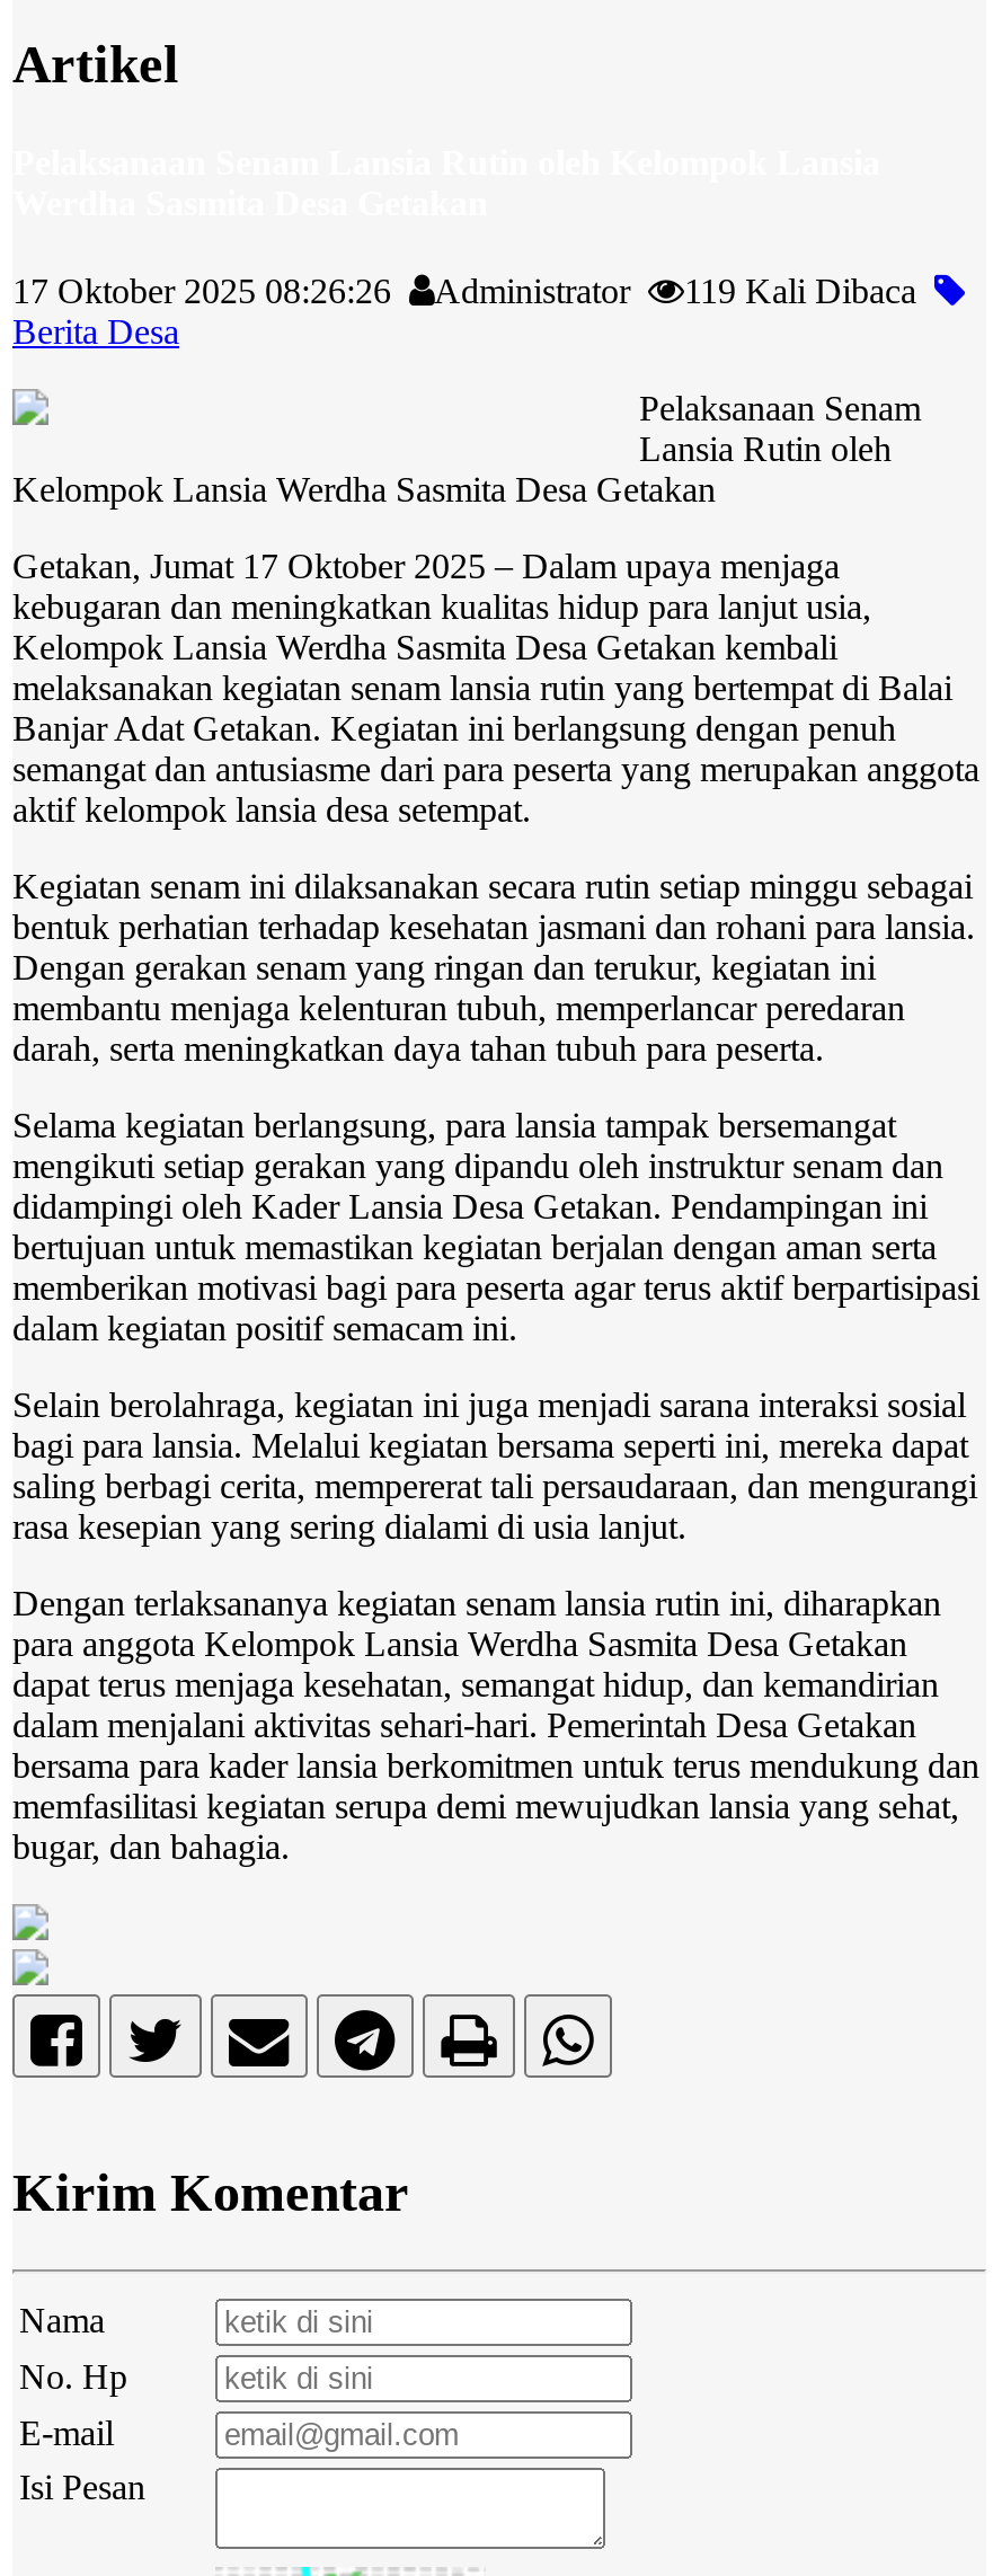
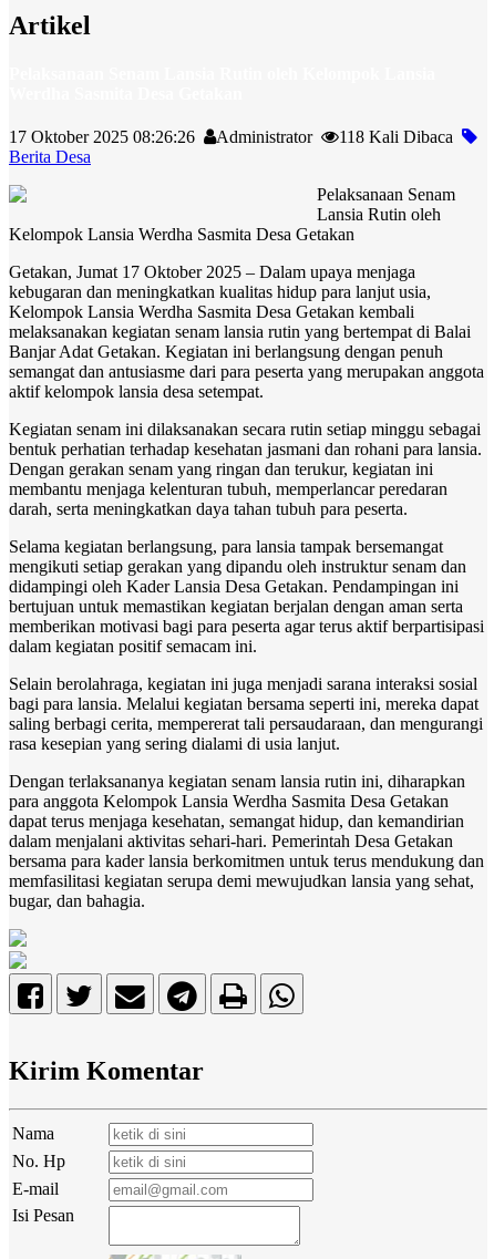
- 17 Oktober 2025 08:26:26 Administrator 119 Kali Dibaca
+ 17 Oktober 2025 08:26:26 Administrator 118 Kali Dibaca
